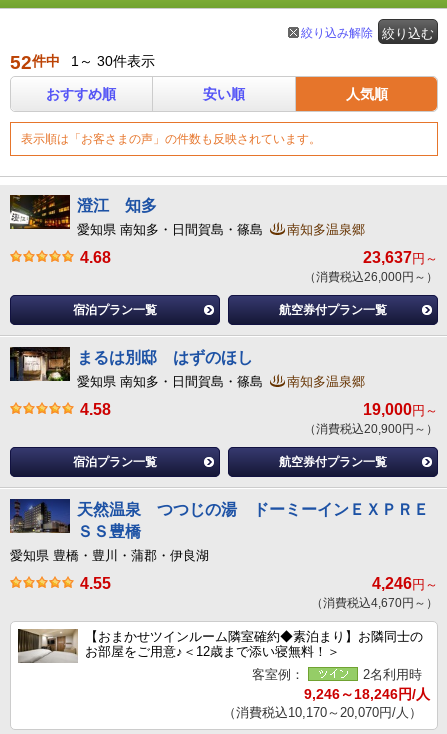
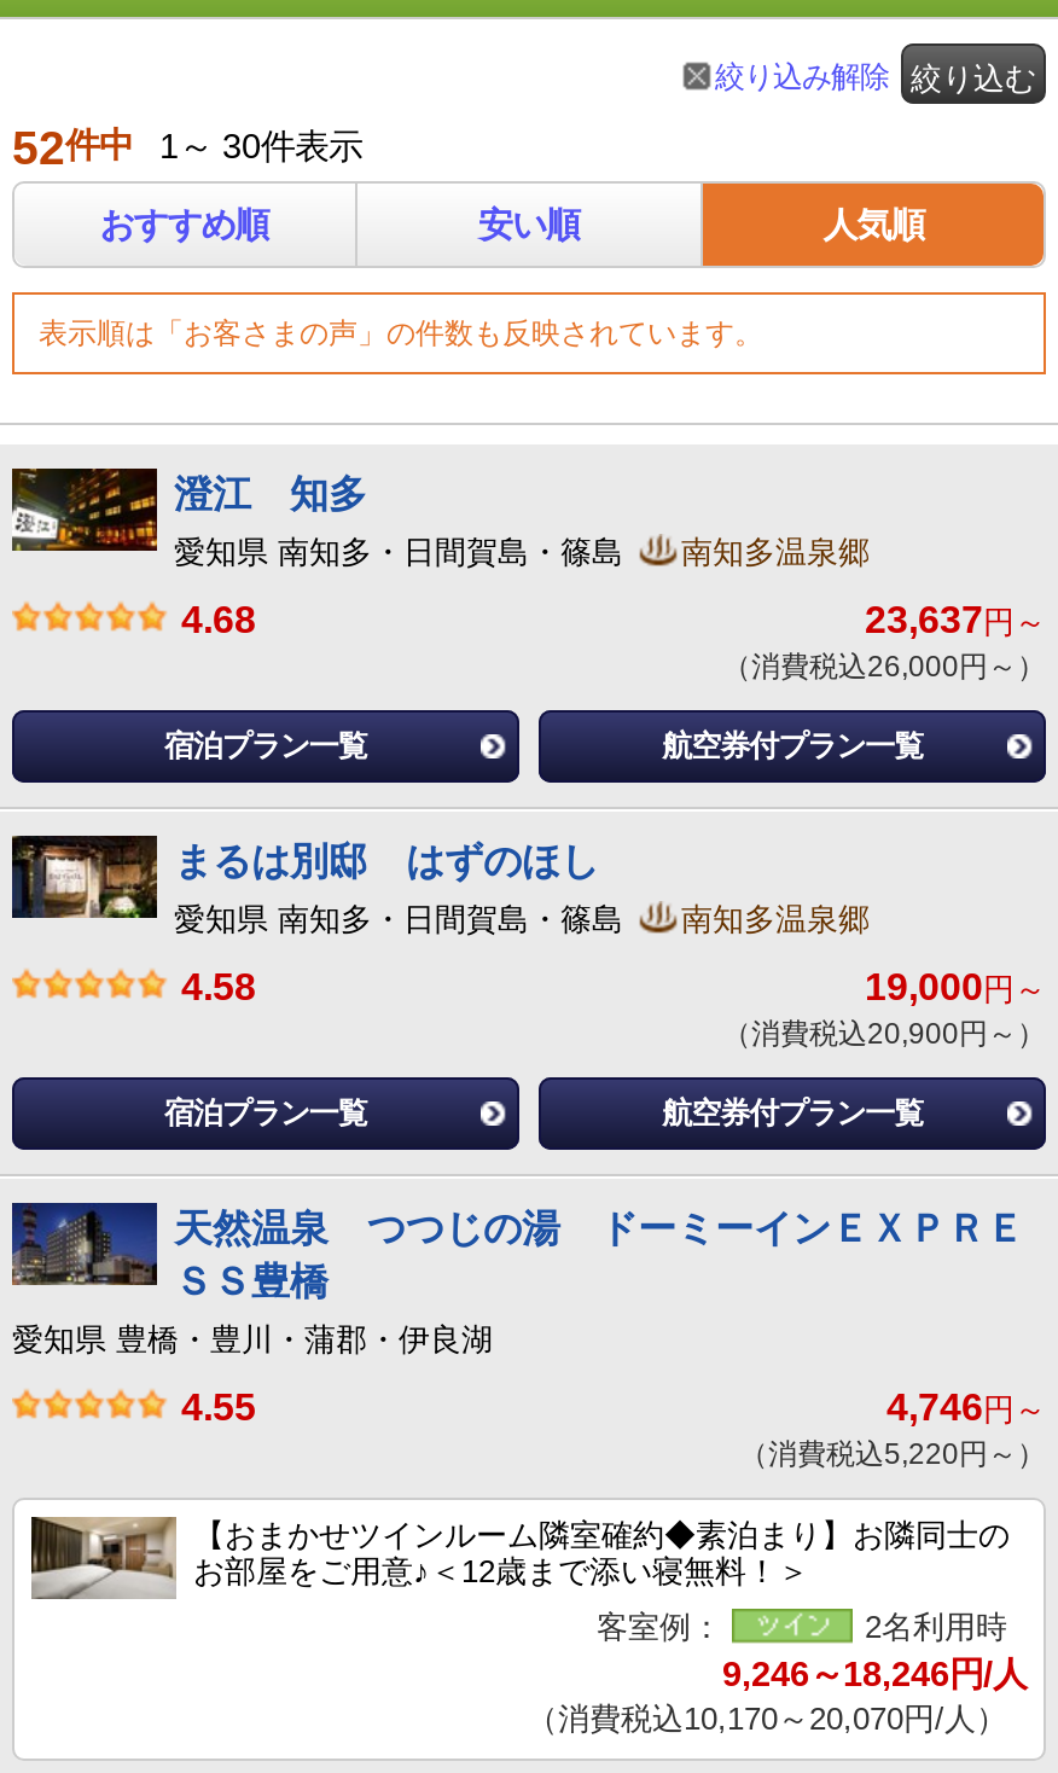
- 4,246円～
+ 4,746円～

- （消費税込4,670円～）
+ （消費税込5,220円～）
